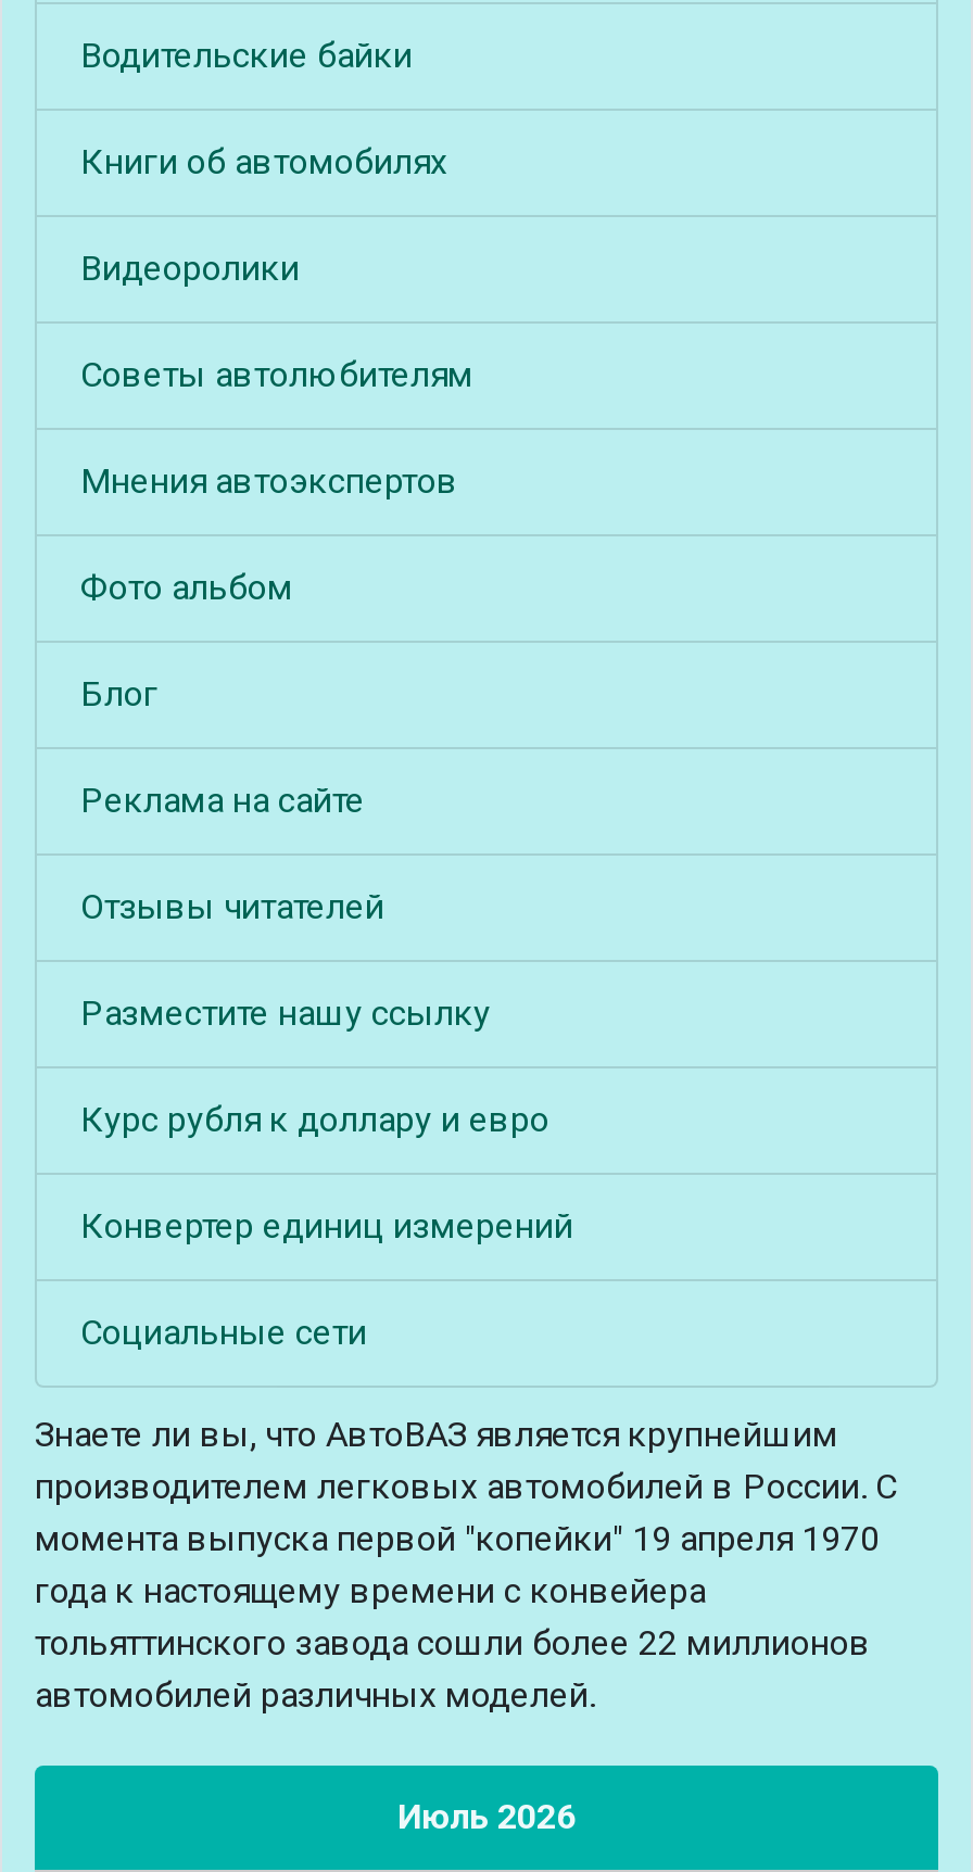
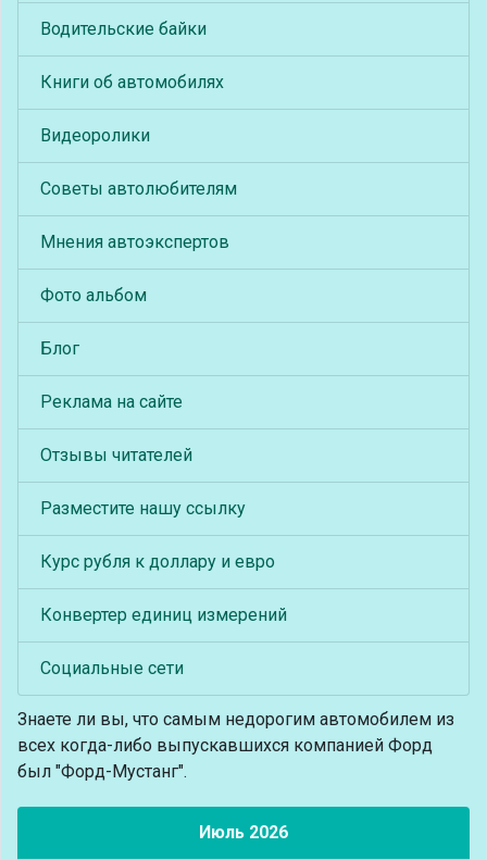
- Знаете ли вы, что АвтоВАЗ является крупнейшим
- производителем легковых автомобилей в России. С
- момента выпуска первой "копейки" 19 апреля 1970
- года к настоящему времени с конвейера
- тольяттинского завода сошли более 22 миллионов
- автомобилей различных моделей.
+ Знаете ли вы, что самым недорогим автомобилем из
+ всех когда-либо выпускавшихся компанией Форд
+ был "Форд-Мустанг".
